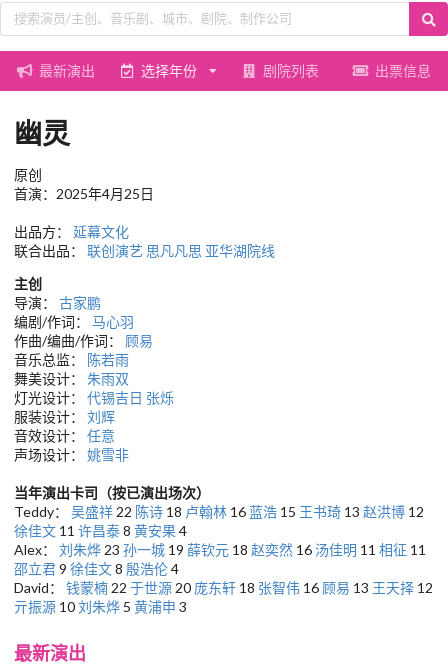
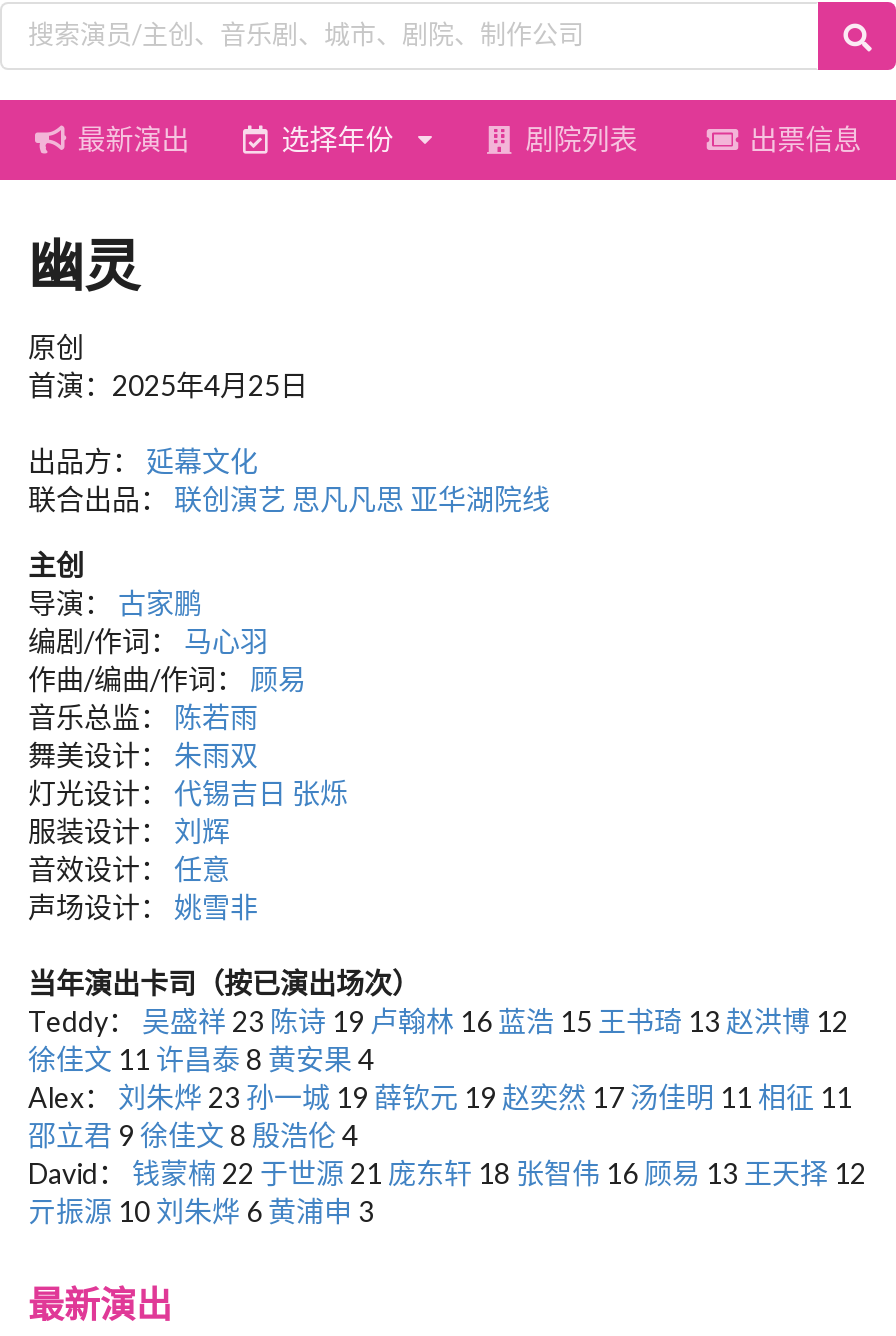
- Teddy：吴盛祥22陈诗18卢翰林16蓝浩15王书琦13赵洪博12
+ Teddy：吴盛祥23陈诗19卢翰林16蓝浩15王书琦13赵洪博12

- Alex：刘朱烨23孙一城19薛钦元18赵奕然16汤佳明11相征11
+ Alex：刘朱烨23孙一城19薛钦元19赵奕然17汤佳明11相征11

- David：钱蒙楠22于世源20庞东轩18张智伟16顾易13王天择12
+ David：钱蒙楠22于世源21庞东轩18张智伟16顾易13王天择12

- 亓振源10刘朱烨5黄浦申3
+ 亓振源10刘朱烨6黄浦申3
